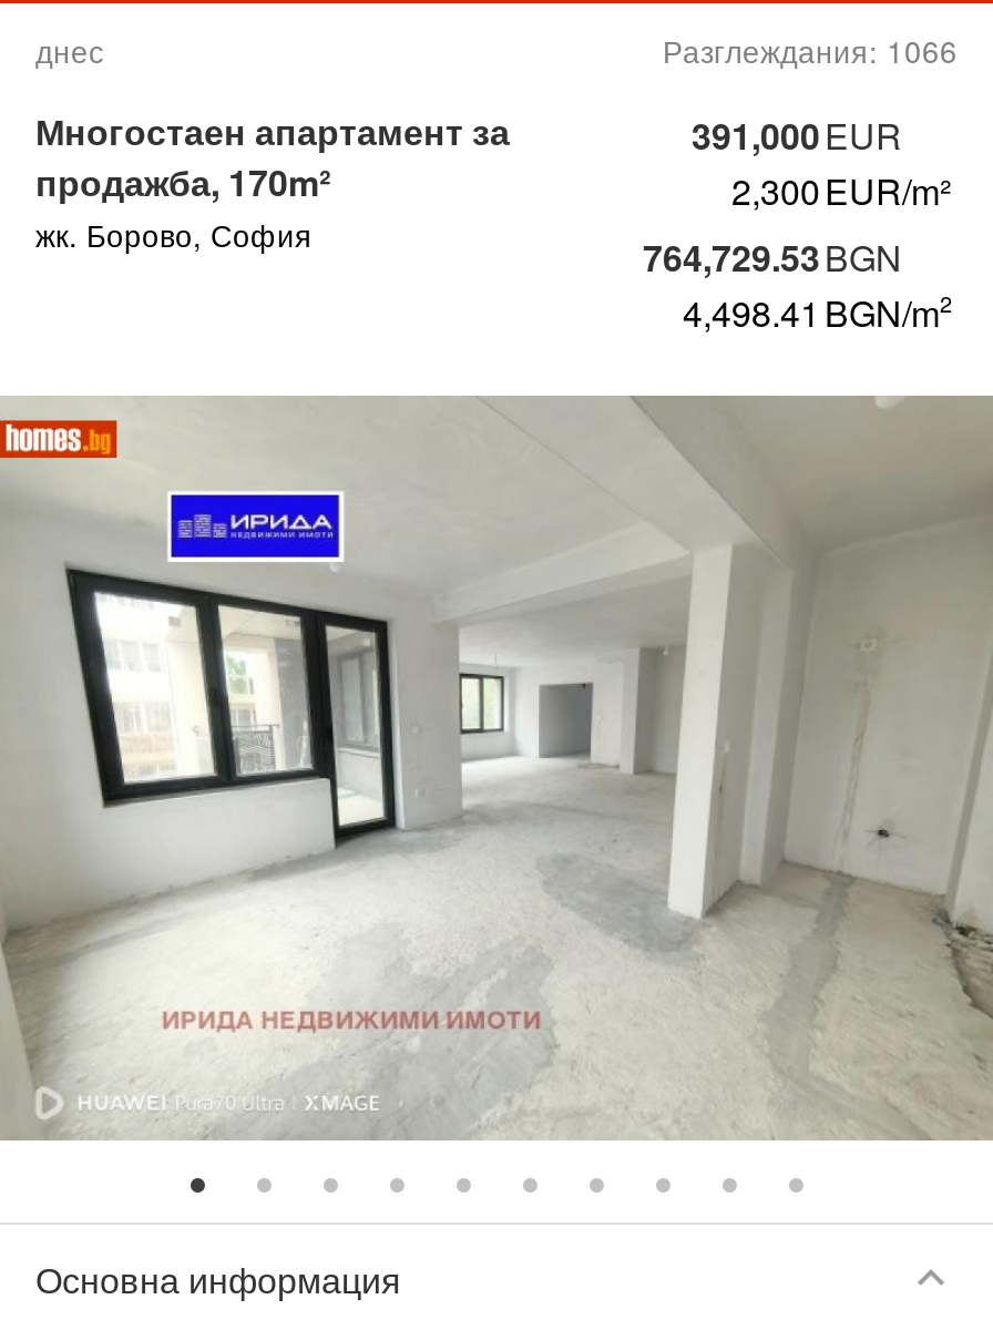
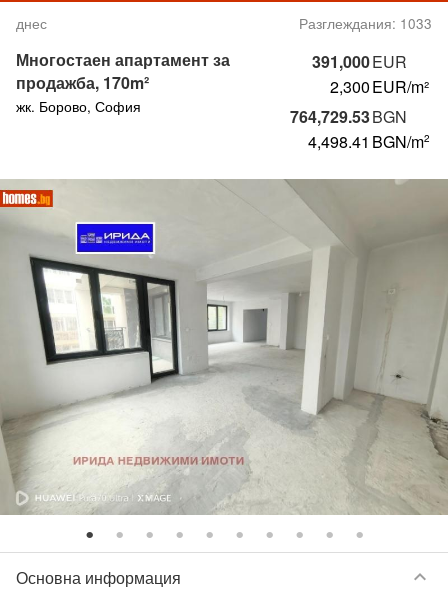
- Разглеждания: 1066
+ Разглеждания: 1033
